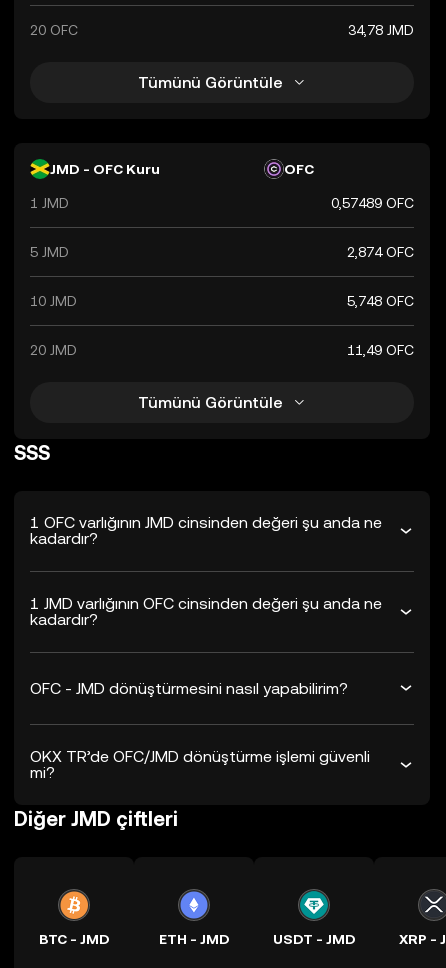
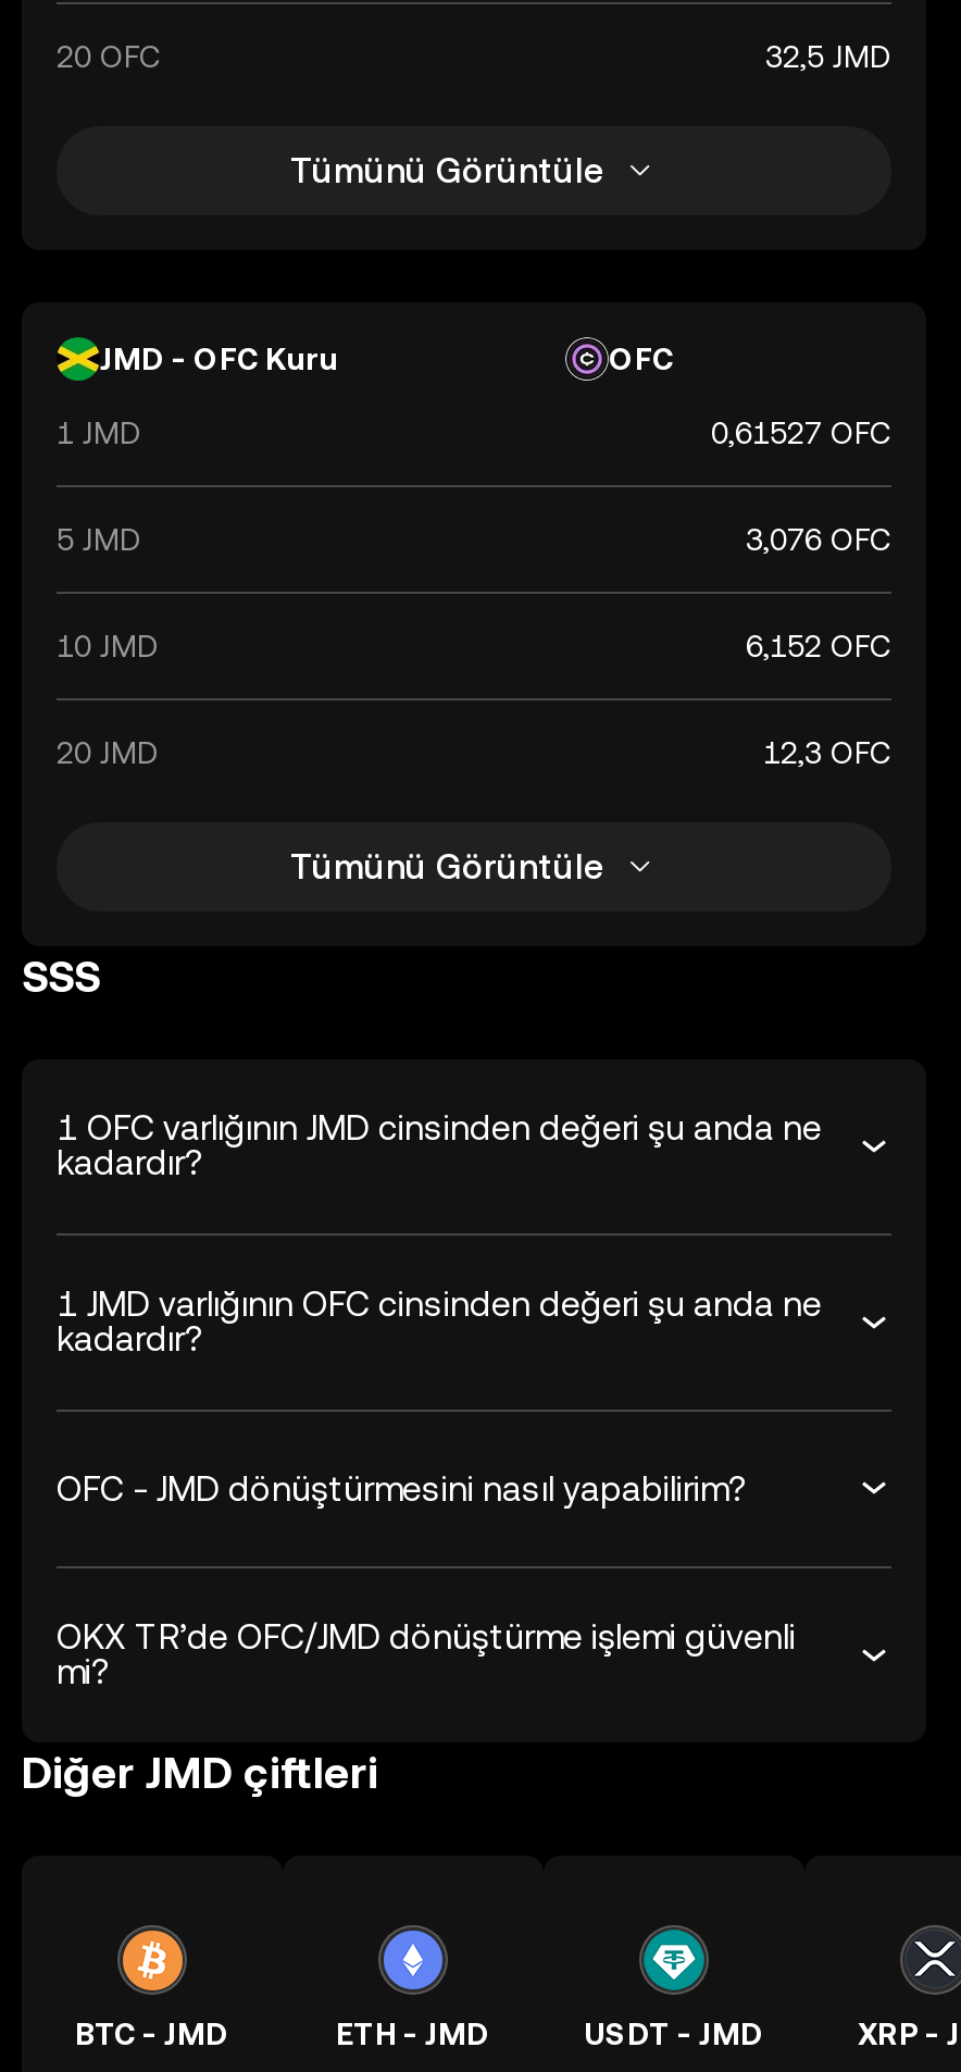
- 34,78 JMD
+ 32,5 JMD

- 0,57489 OFC
+ 0,61527 OFC

- 2,874 OFC
+ 3,076 OFC

- 5,748 OFC
+ 6,152 OFC

- 11,49 OFC
+ 12,3 OFC
